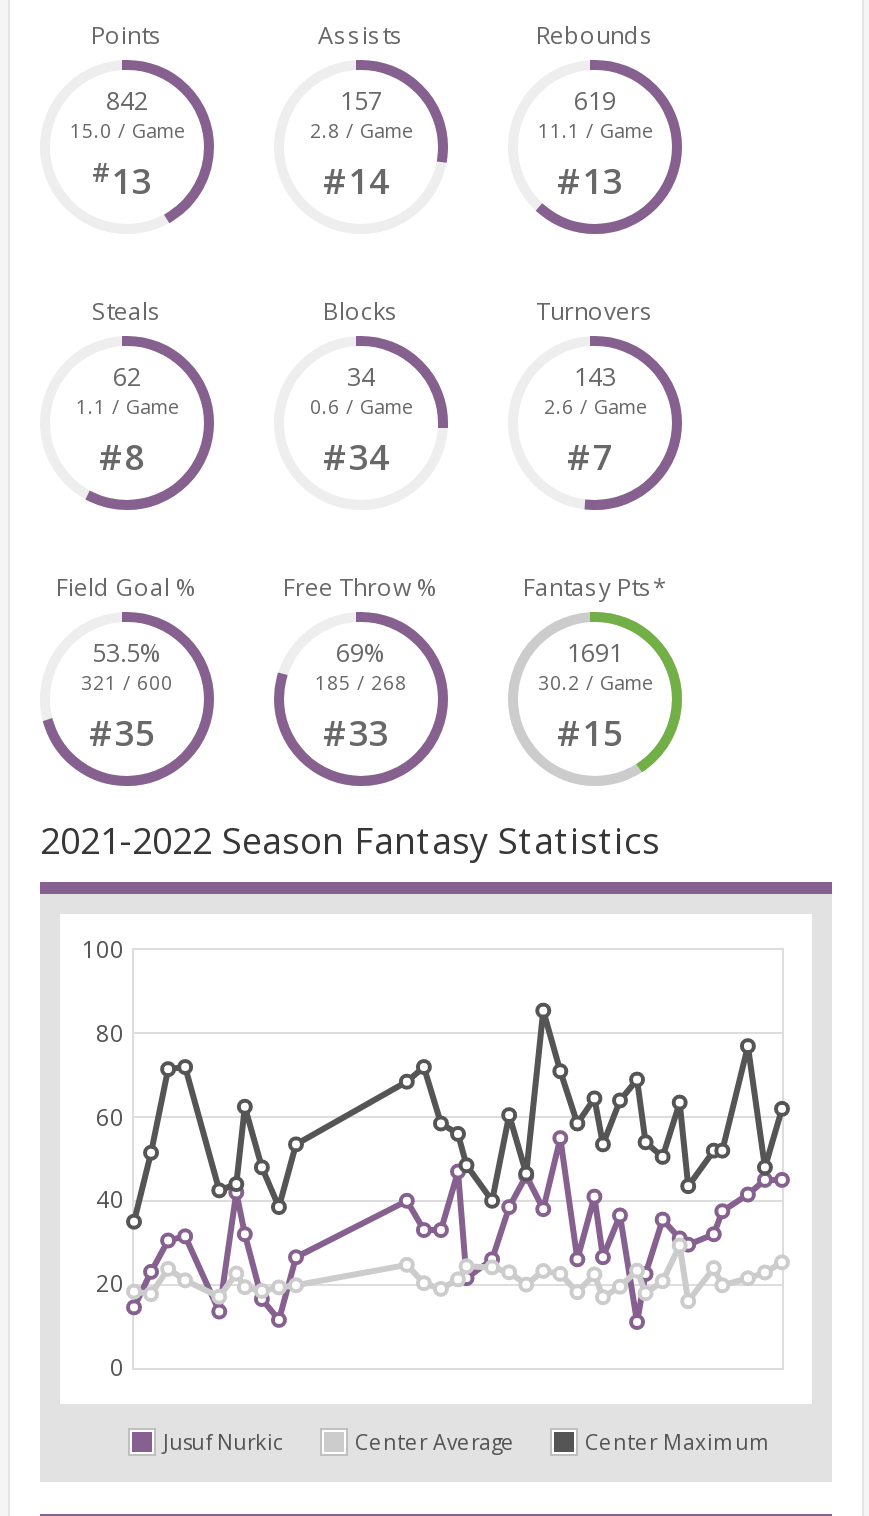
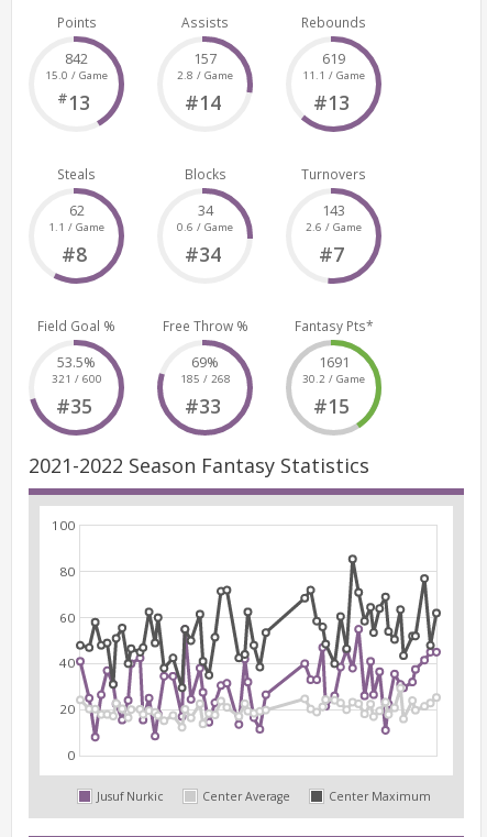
- [image]
+ [image]
